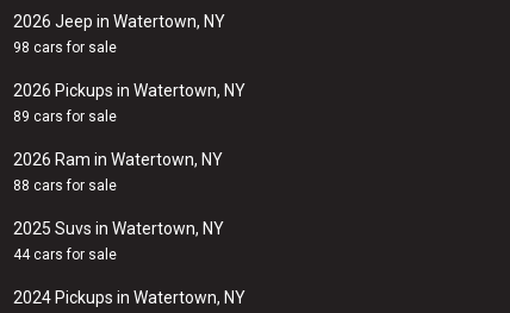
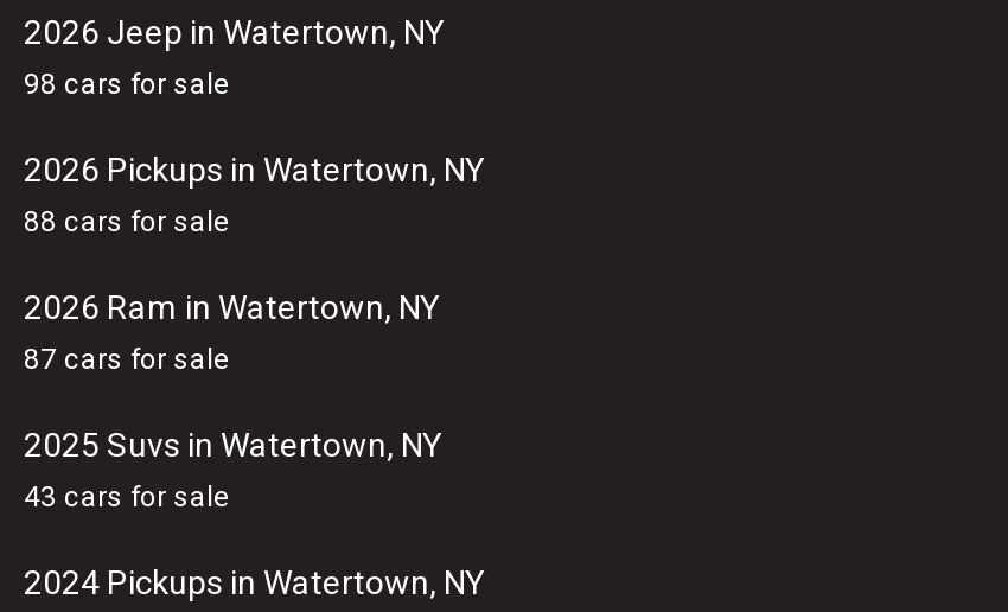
- 89 cars for sale
+ 88 cars for sale

- 88 cars for sale
+ 87 cars for sale

- 44 cars for sale
+ 43 cars for sale
